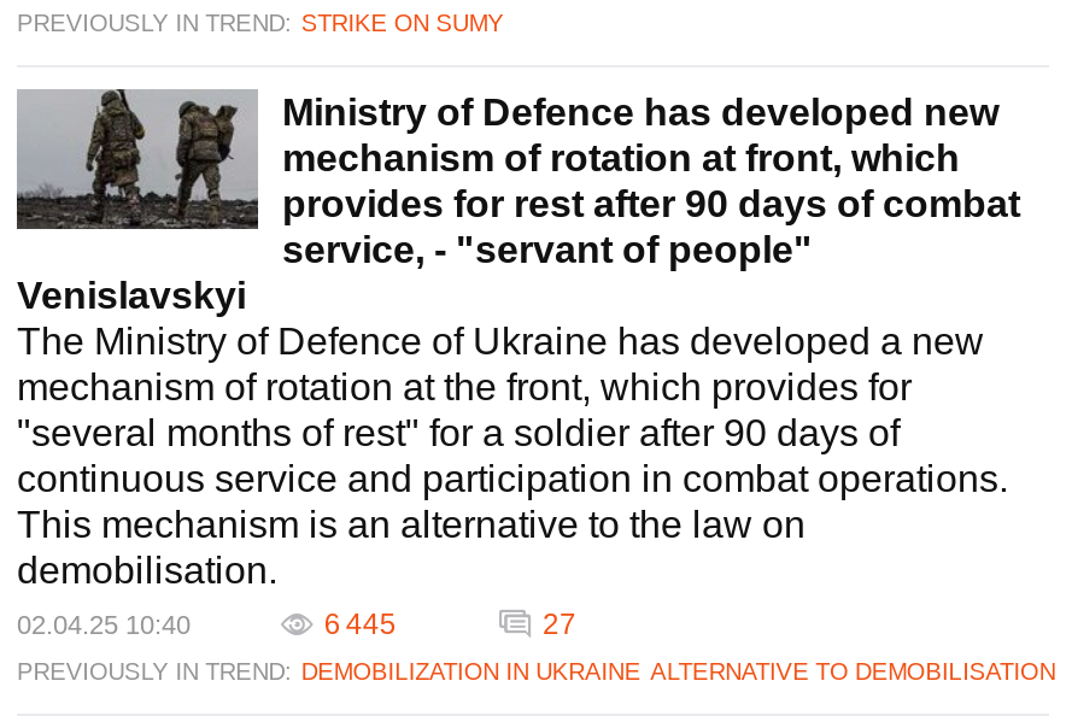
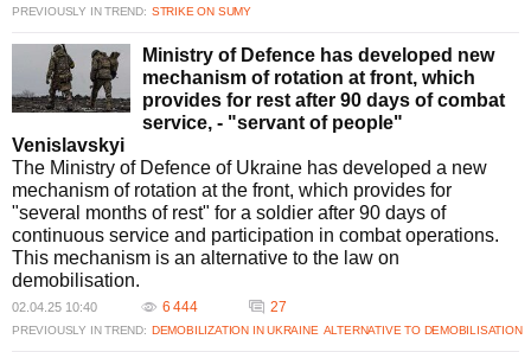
- 6 445
+ 6 444
